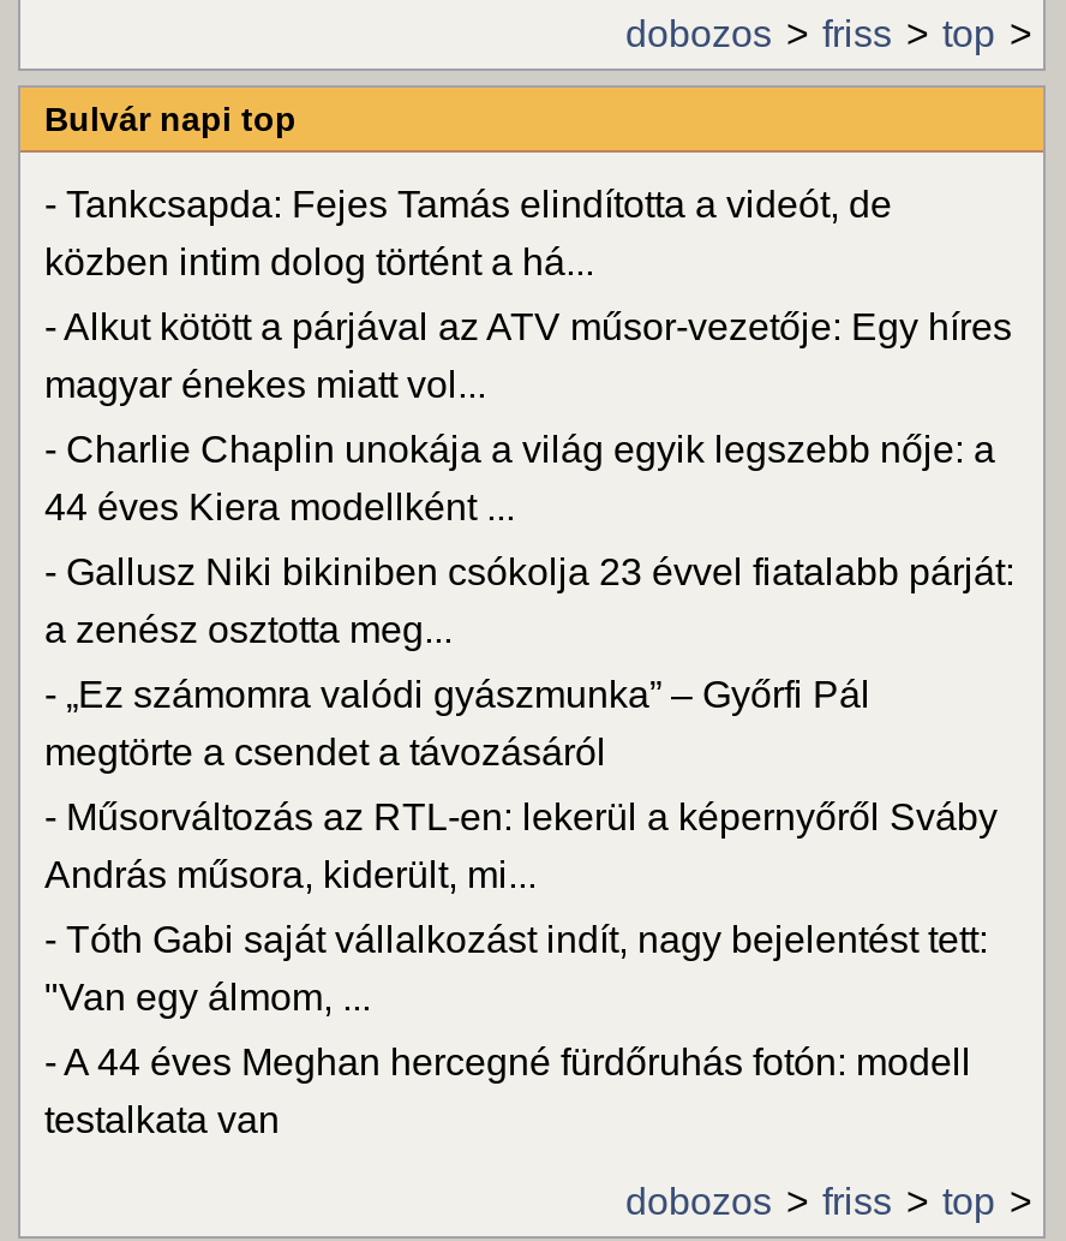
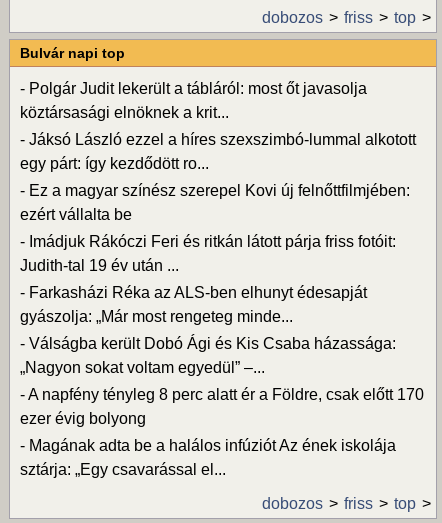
- - Tankcsapda: Fejes Tamás elindította a videót, de
- közben intim dolog történt a há...
+ - Polgár Judit lekerült a tábláról: most őt javasolja
+ köztársasági elnöknek a krit...

- - Alkut kötött a párjával az ATV műsor-vezetője: Egy híres
- magyar énekes miatt vol...
+ - Jáksó László ezzel a híres szexszimbó-lummal alkotott
+ egy párt: így kezdődött ro...

- - Charlie Chaplin unokája a világ egyik legszebb nője: a
- 44 éves Kiera modellként ...
+ - Ez a magyar színész szerepel Kovi új felnőttfilmjében:
+ ezért vállalta be

- - Gallusz Niki bikiniben csókolja 23 évvel fiatalabb párját:
- a zenész osztotta meg...
+ - Imádjuk Rákóczi Feri és ritkán látott párja friss fotóit:
+ Judith-tal 19 év után ...

- - „Ez számomra valódi gyászmunka” – Győrfi Pál
- megtörte a csendet a távozásáról
+ - Farkasházi Réka az ALS-ben elhunyt édesapját
+ gyászolja: „Már most rengeteg minde...

- - Műsorváltozás az RTL-en: lekerül a képernyőről Sváby
- András műsora, kiderült, mi...
+ - Válságba került Dobó Ági és Kis Csaba házassága:
+ „Nagyon sokat voltam egyedül” –...

- - Tóth Gabi saját vállalkozást indít, nagy bejelentést tett:
- "Van egy álmom, ...
+ - A napfény tényleg 8 perc alatt ér a Földre, csak előtt 170
+ ezer évig bolyong

- - A 44 éves Meghan hercegné fürdőruhás fotón: modell
- testalkata van
+ - Magának adta be a halálos infúziót Az ének iskolája
+ sztárja: „Egy csavarással el...
